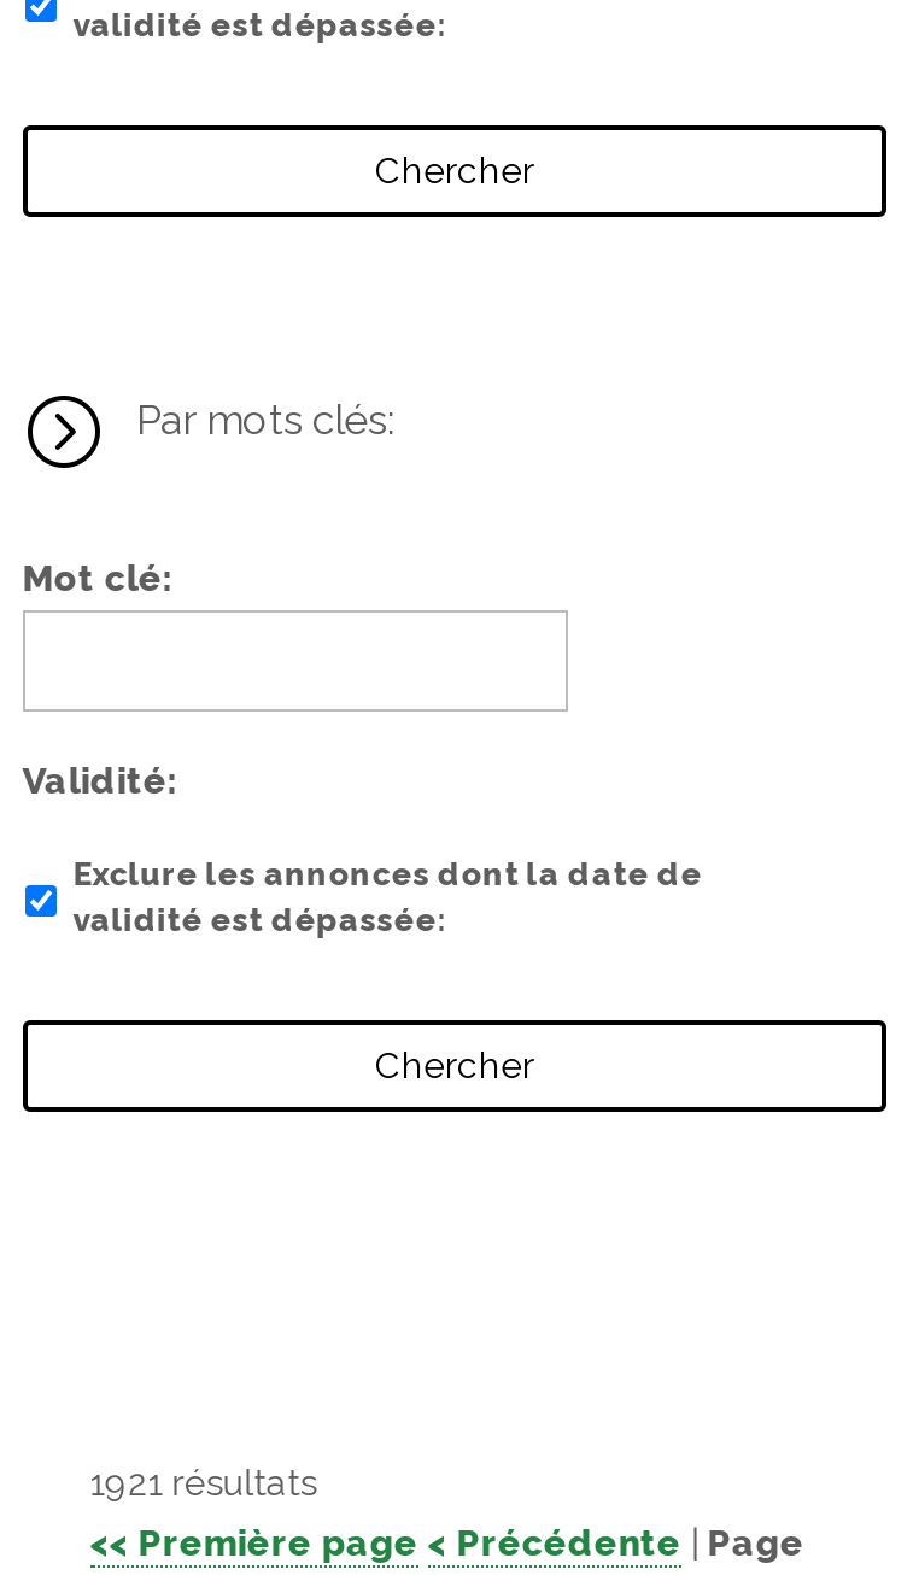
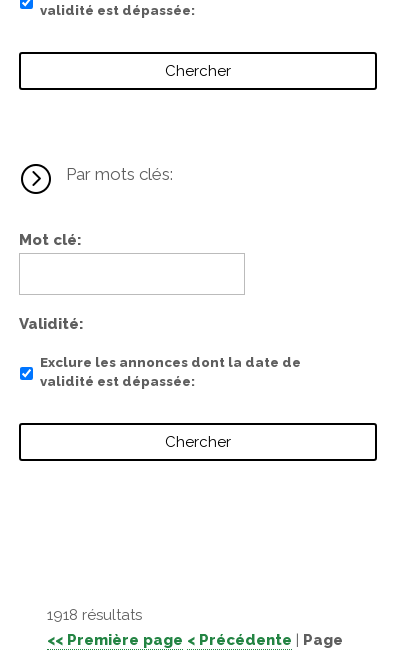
- 1921 résultats
+ 1918 résultats
